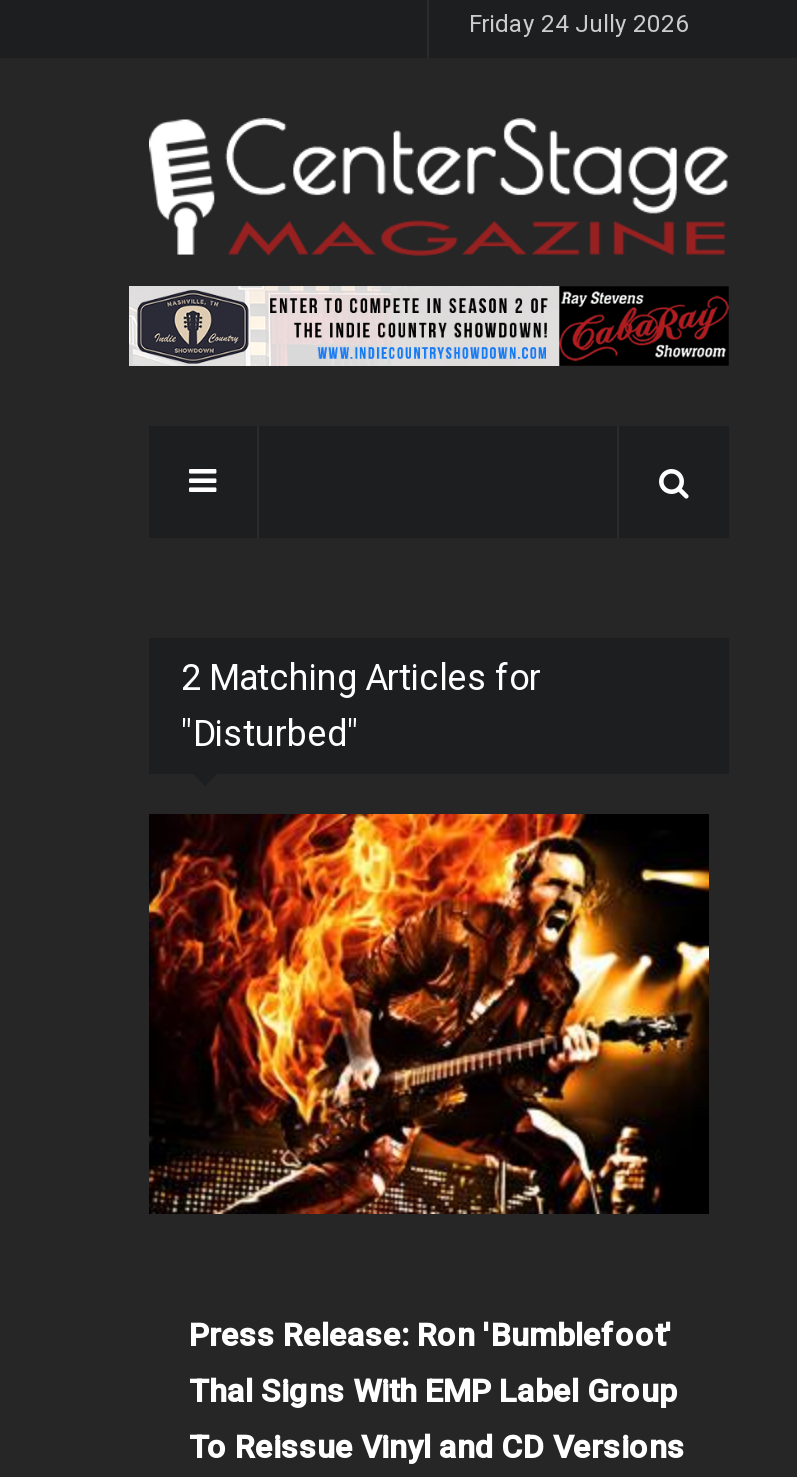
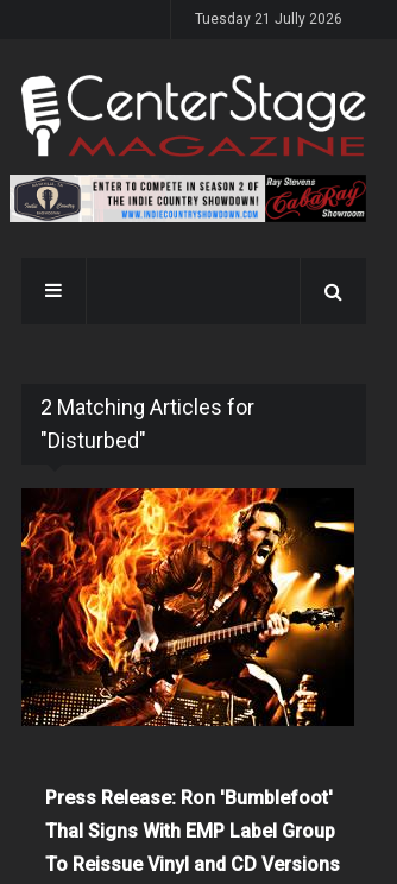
- Friday 24 Jully 2026
+ Tuesday 21 Jully 2026
